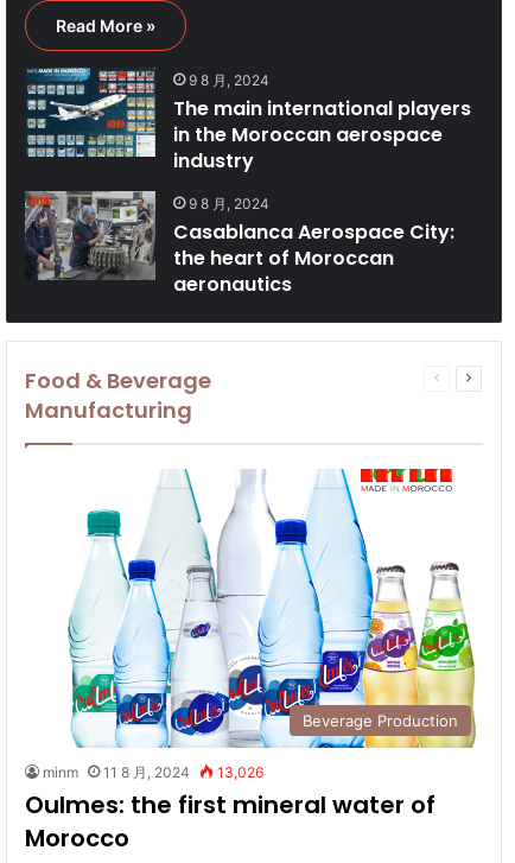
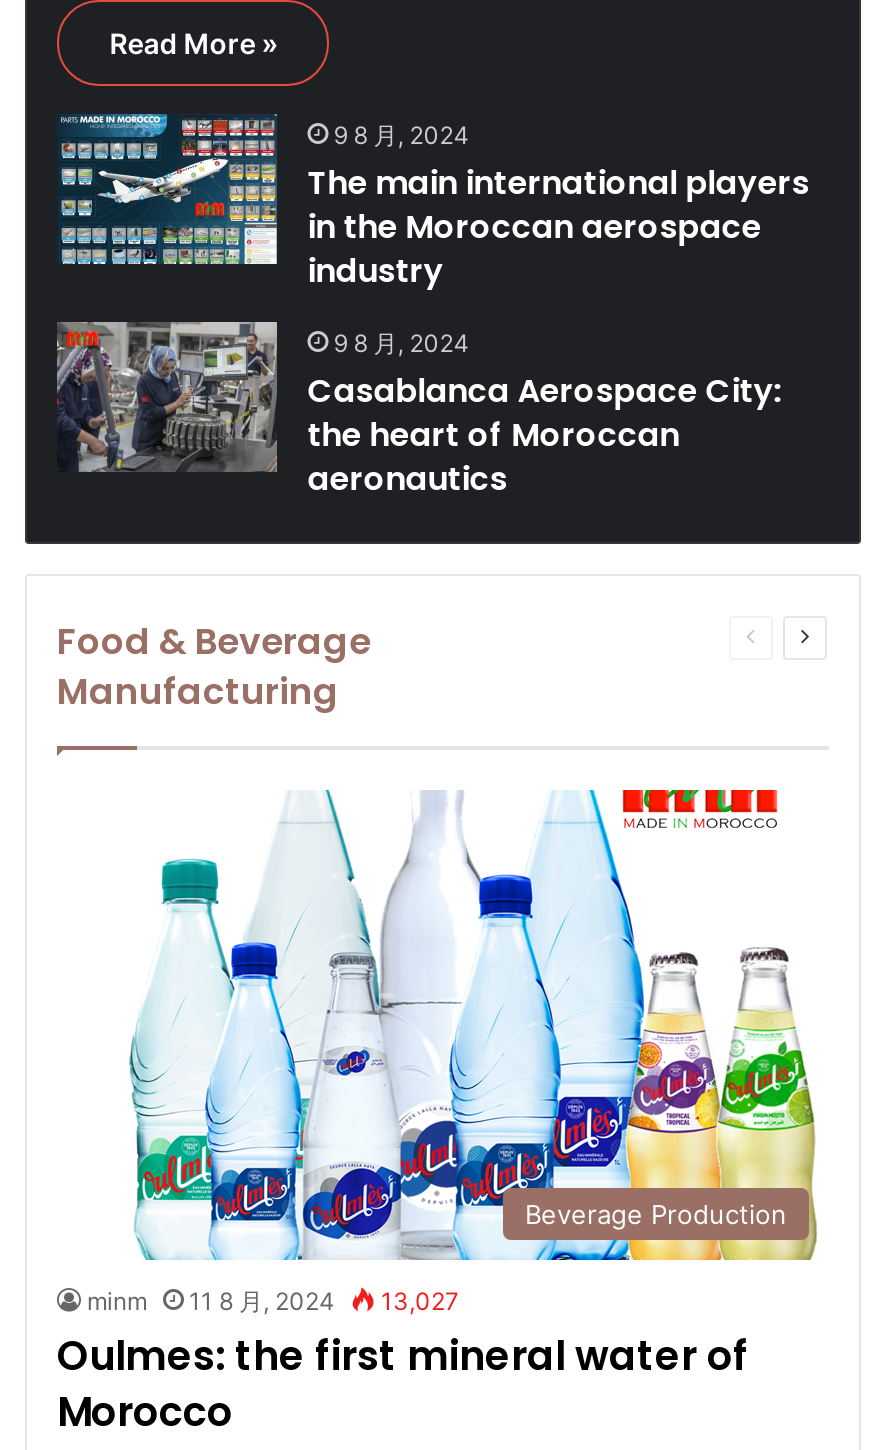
- minm 11 8 月, 2024 13,026
+ minm 11 8 月, 2024 13,027
